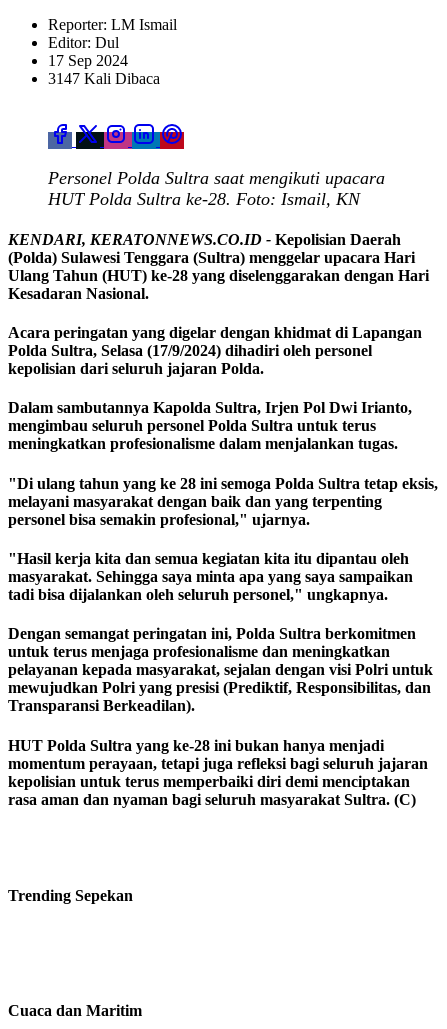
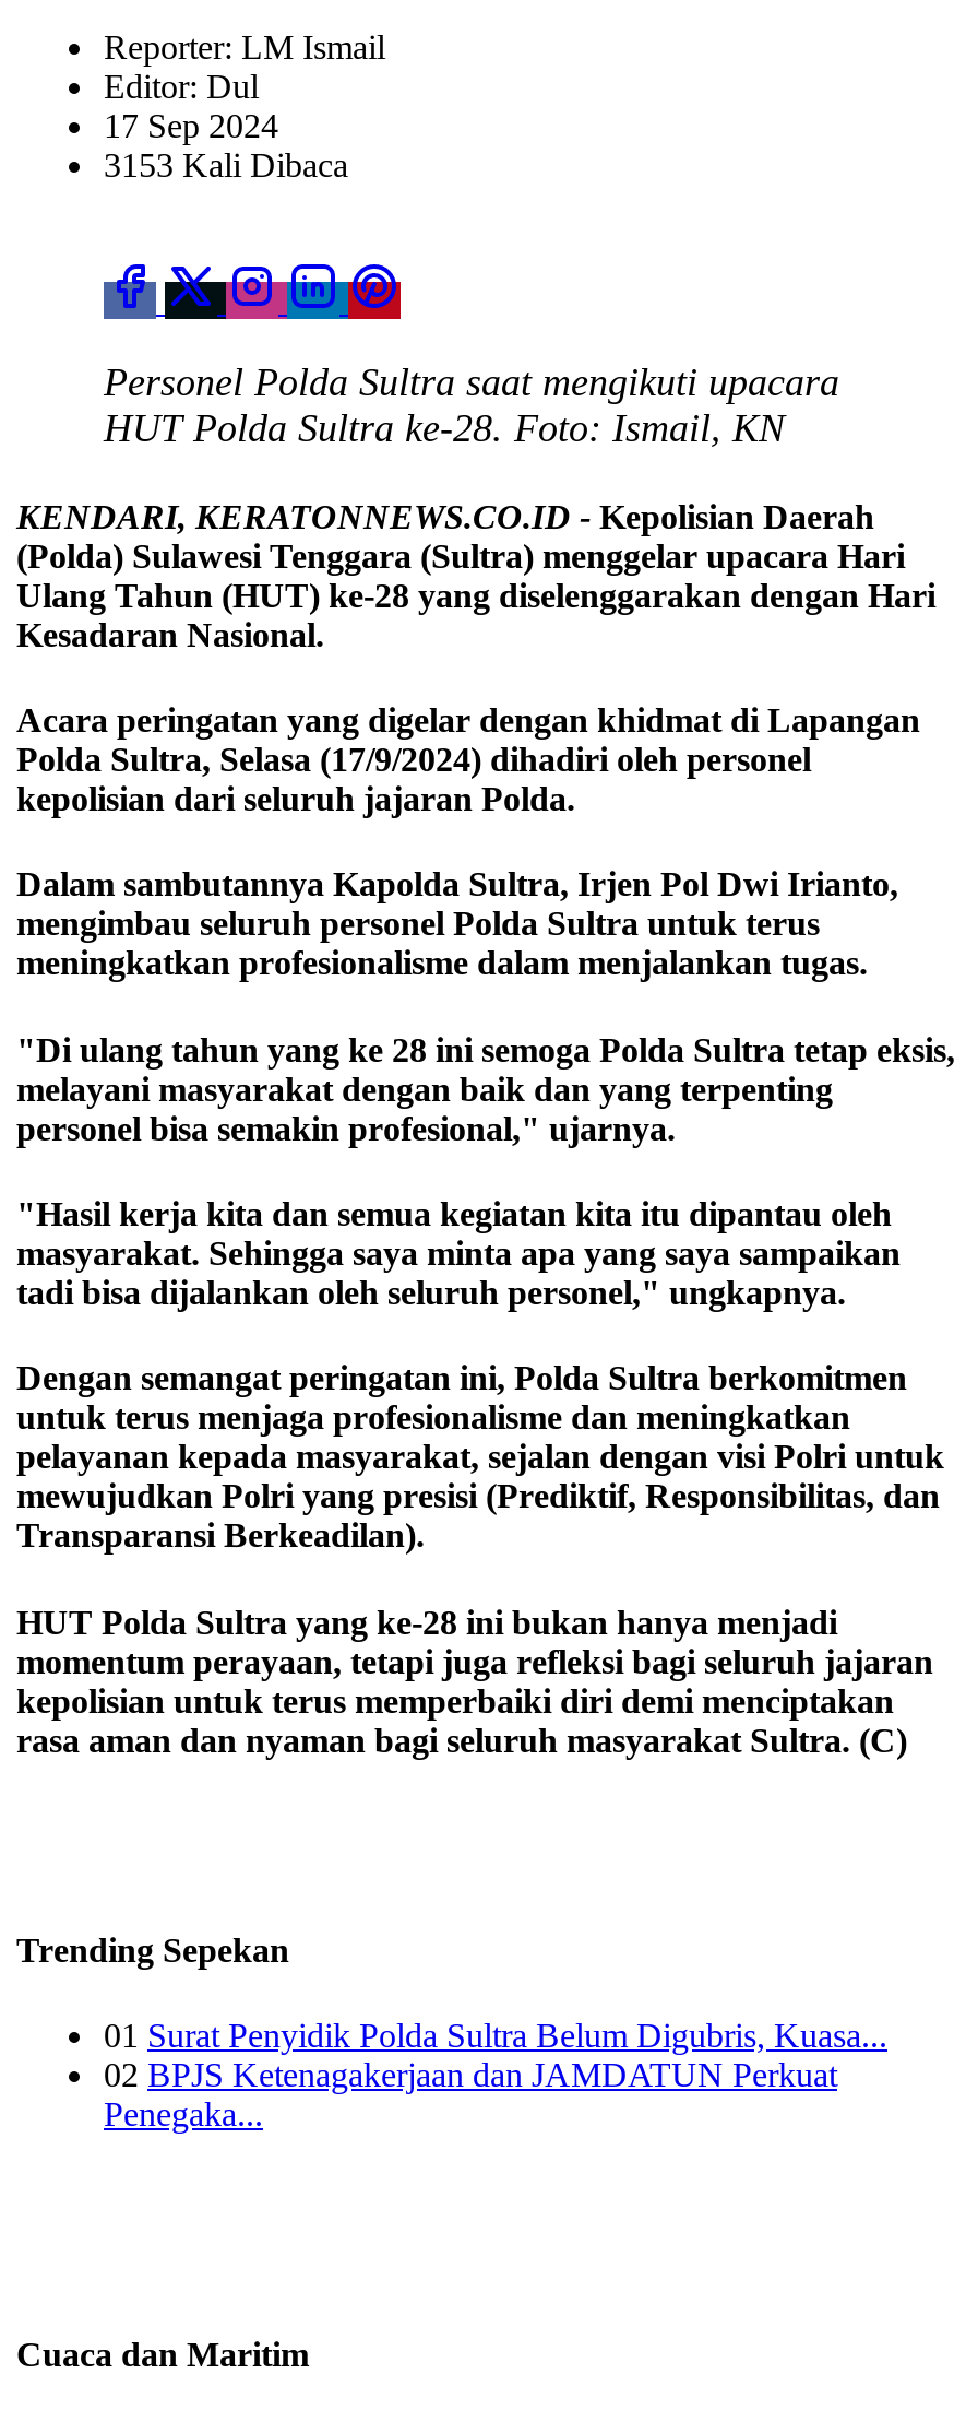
- 3147 Kali Dibaca
+ 3153 Kali Dibaca

+ 01 Surat Penyidik Polda Sultra Belum Digubris, Kuasa...
+ 02 BPJS Ketenagakerjaan dan JAMDATUN Perkuat
+ Penegaka...
